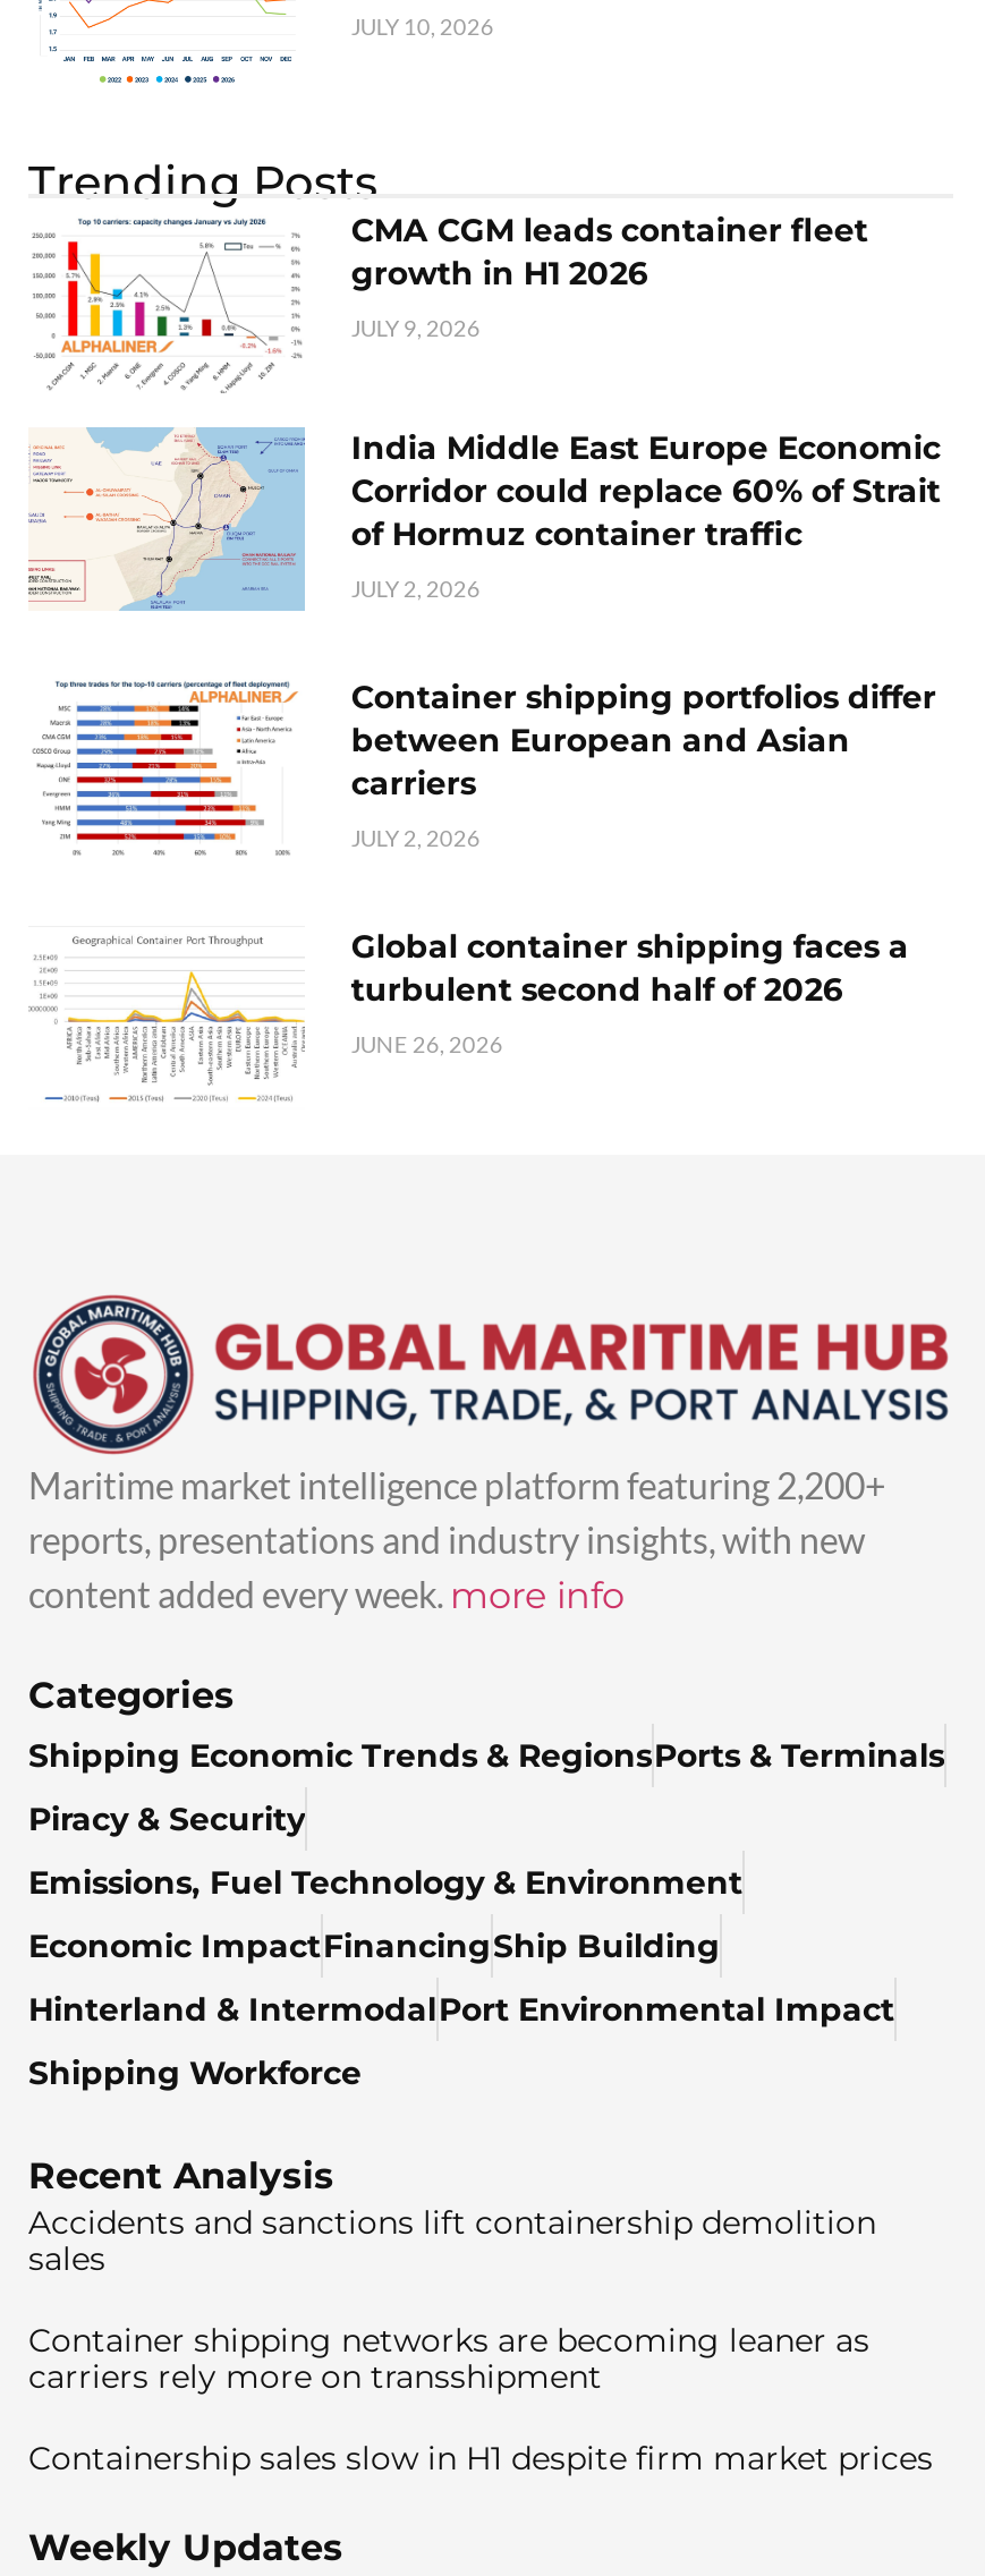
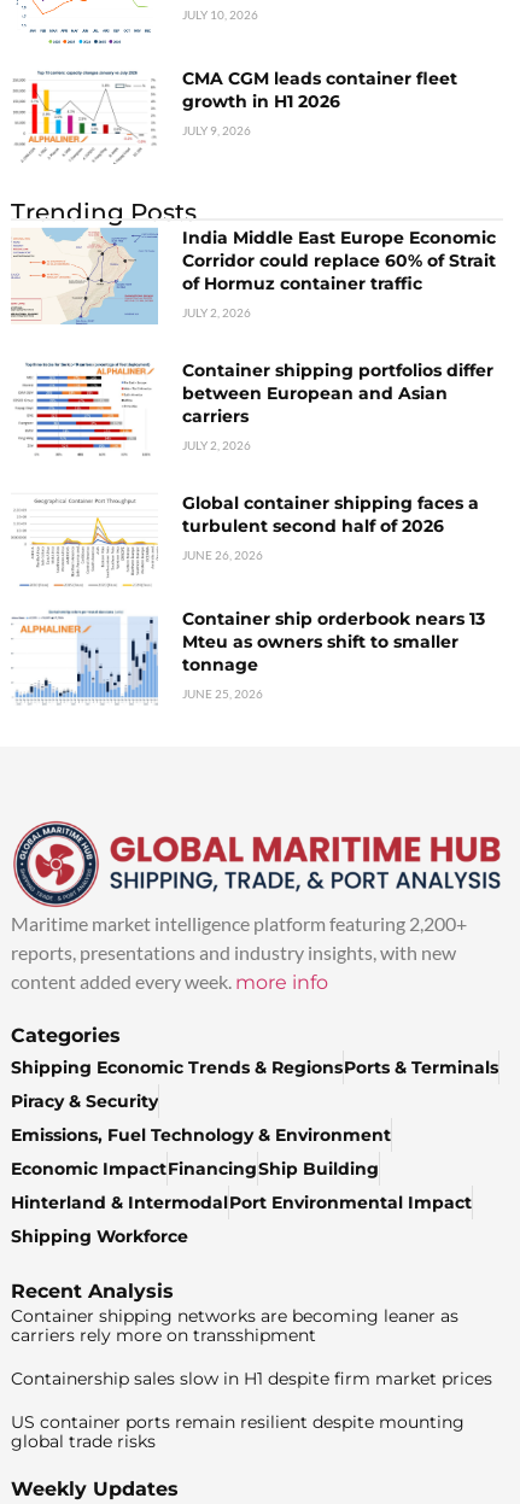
moved down: Trending Posts

moved up: [image] | CMA CGM leads container fleet | growth in H1 2026 | JULY 9, 2026

+ [image]
+ Container ship orderbook nears 13
+ Mteu as owners shift to smaller
+ tonnage
+ JUNE 25, 2026

- Accidents and sanctions lift containership demolition
- sales

+ US container ports remain resilient despite mounting
+ global trade risks
